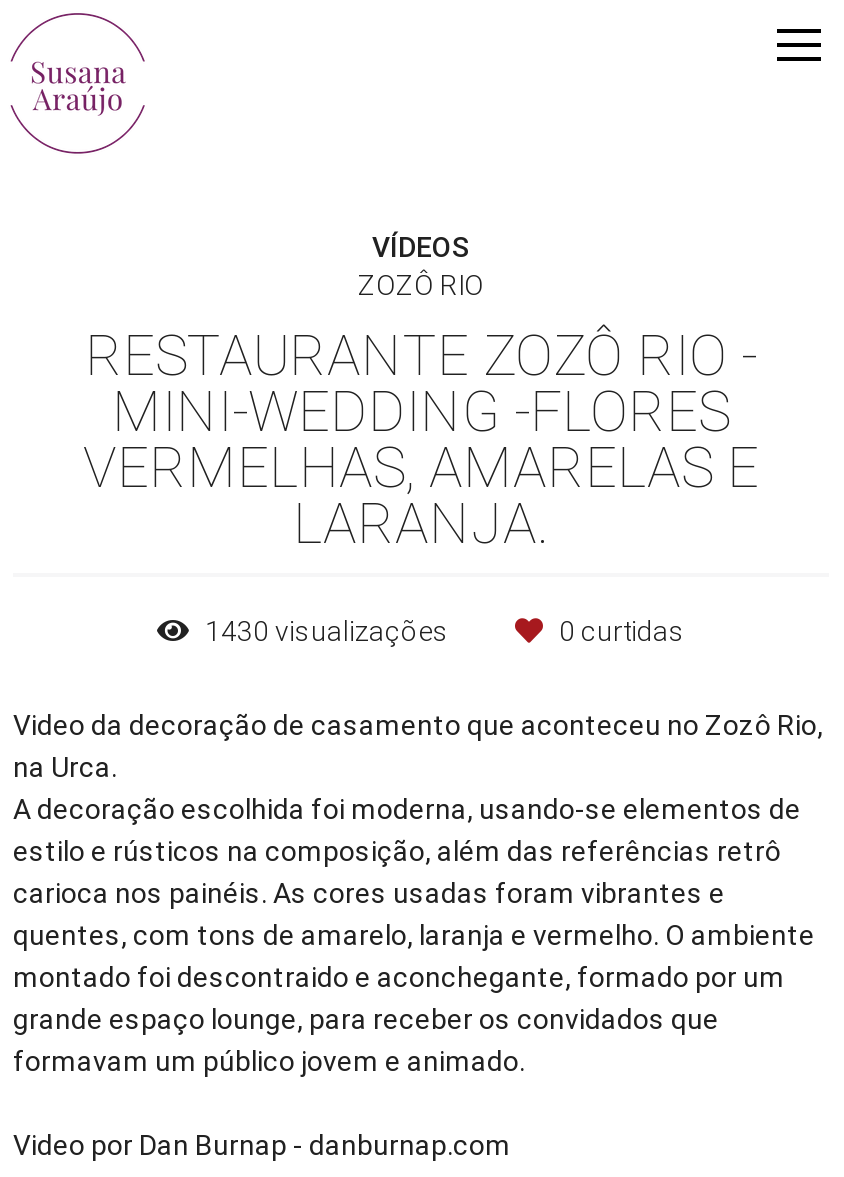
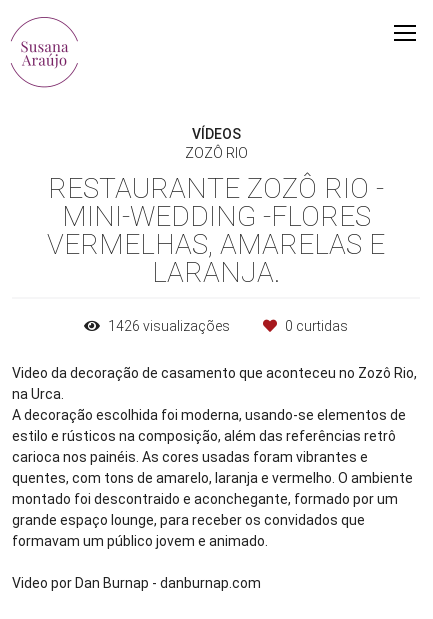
- 1430 visualizações
+ 1426 visualizações
